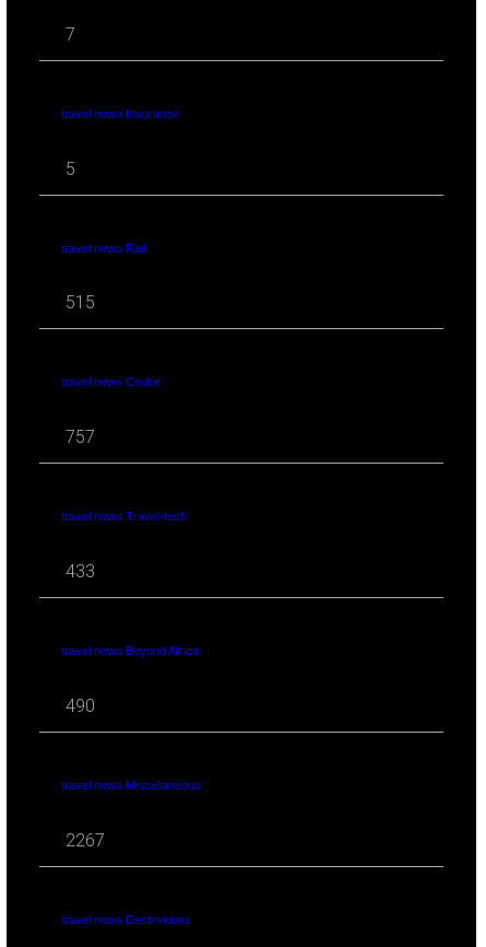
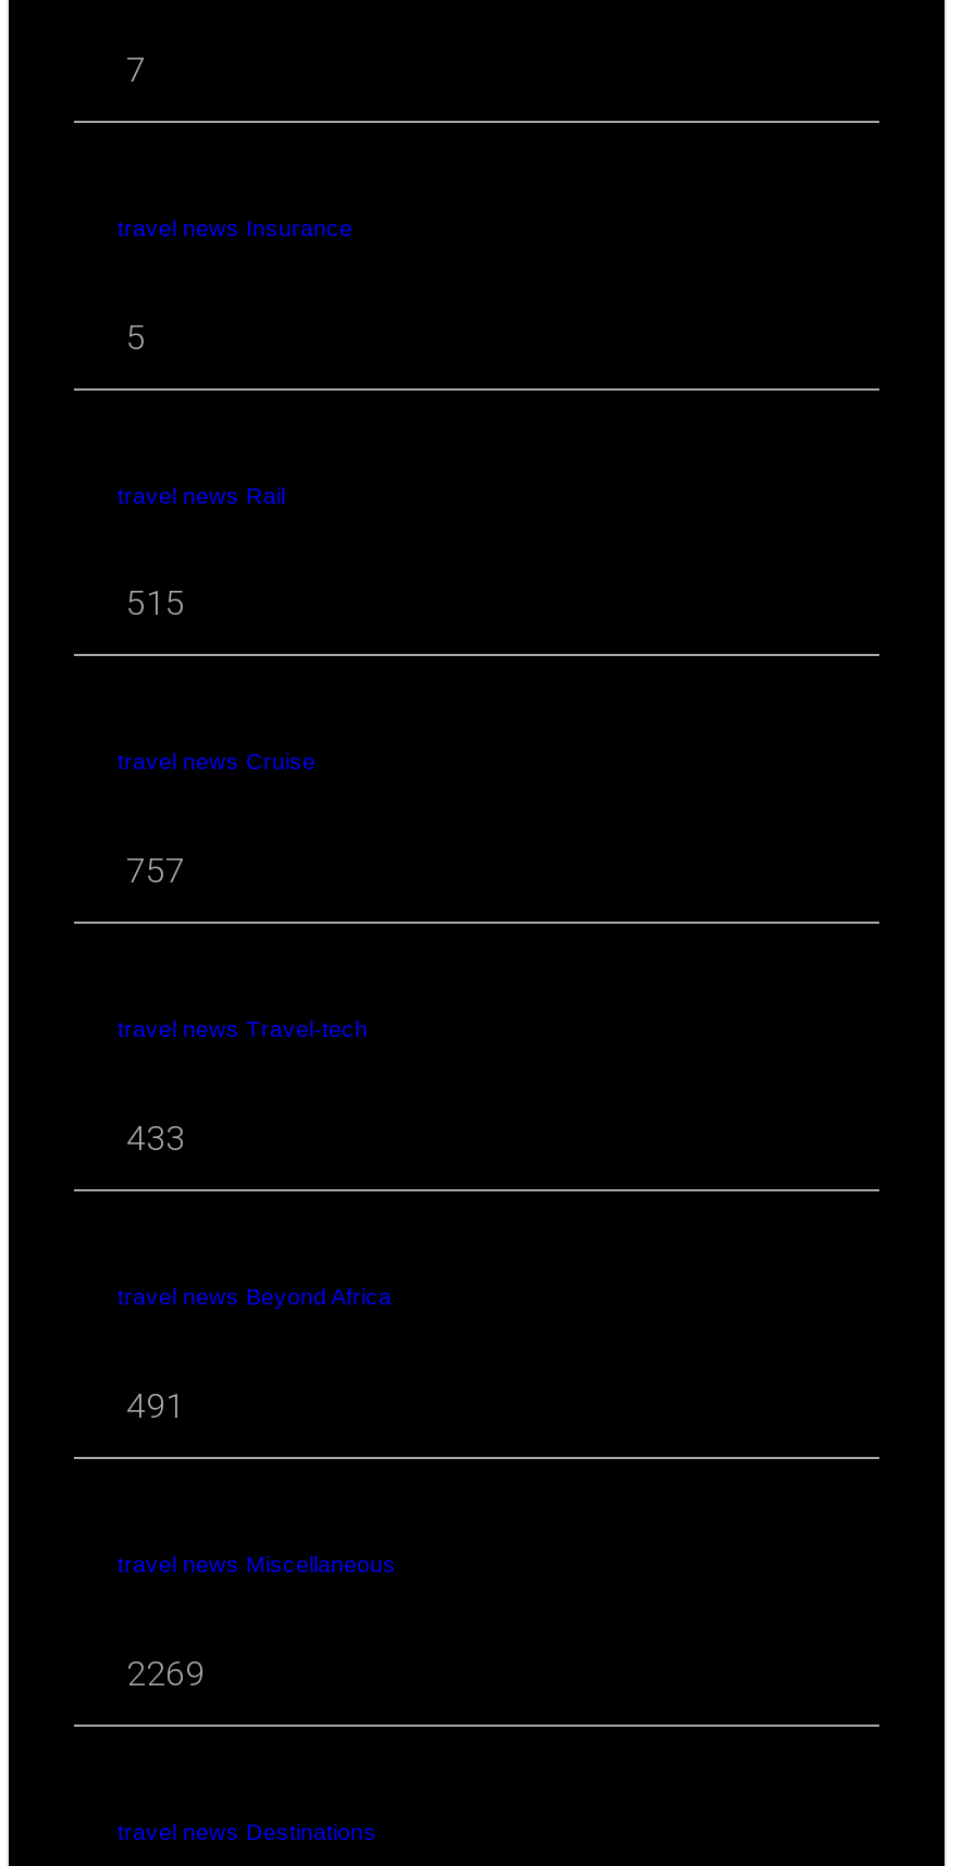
- 490
+ 491

- 2267
+ 2269
